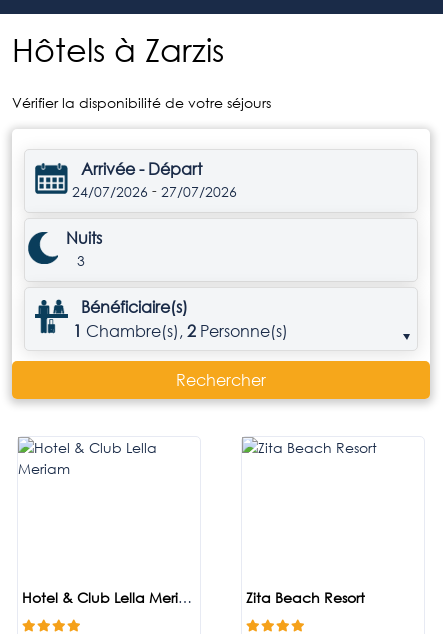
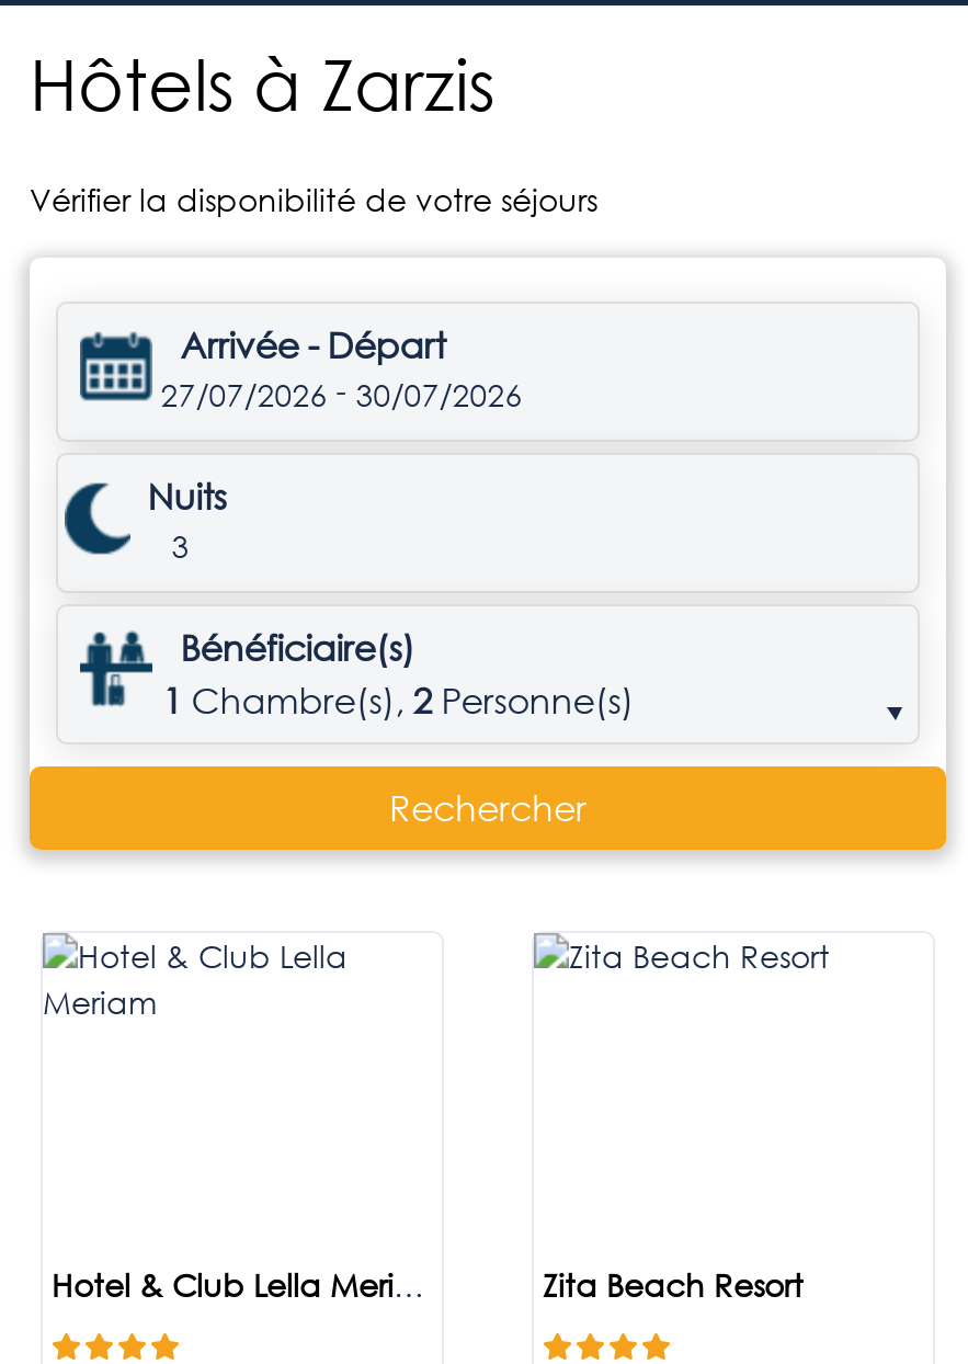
- 24/07/2026 - 27/07/2026
+ 27/07/2026 - 30/07/2026
